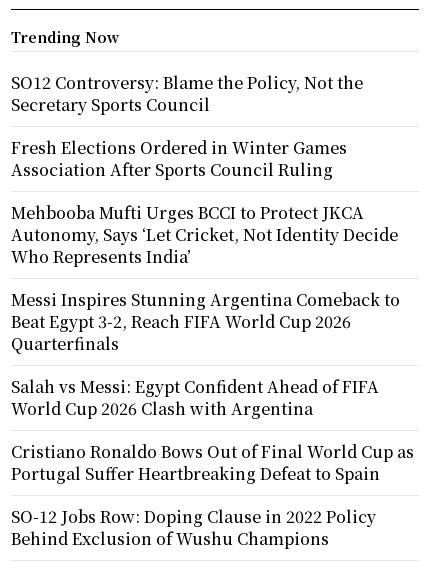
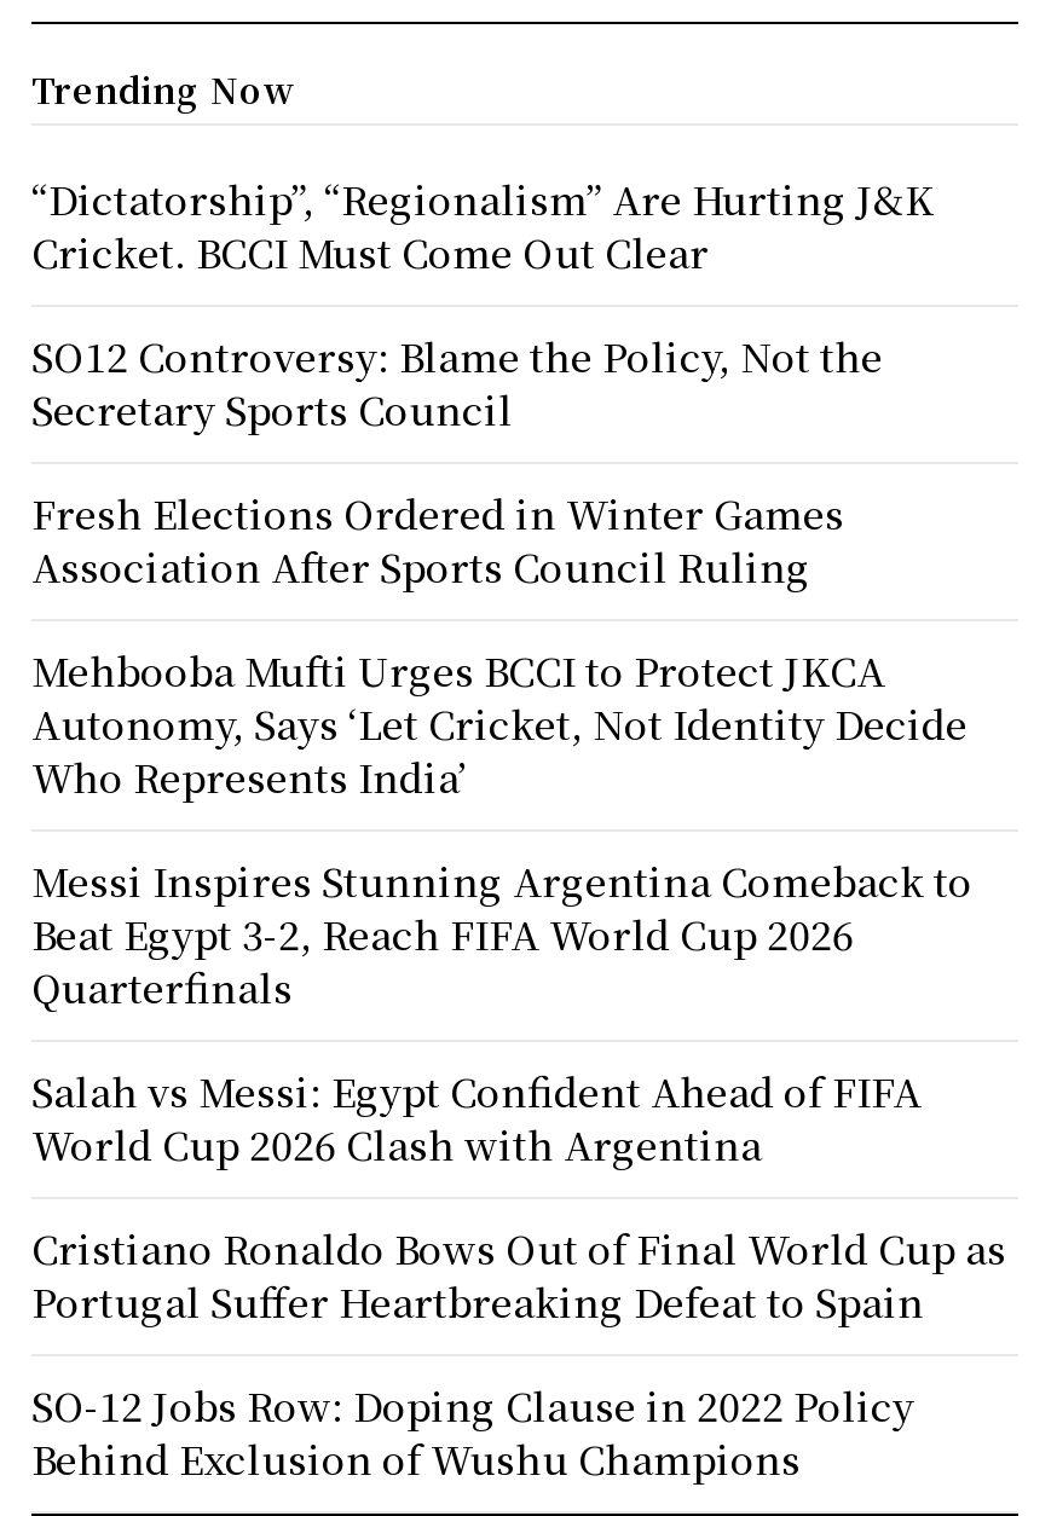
+ “Dictatorship”, “Regionalism” Are Hurting J&K
+ Cricket. BCCI Must Come Out Clear
